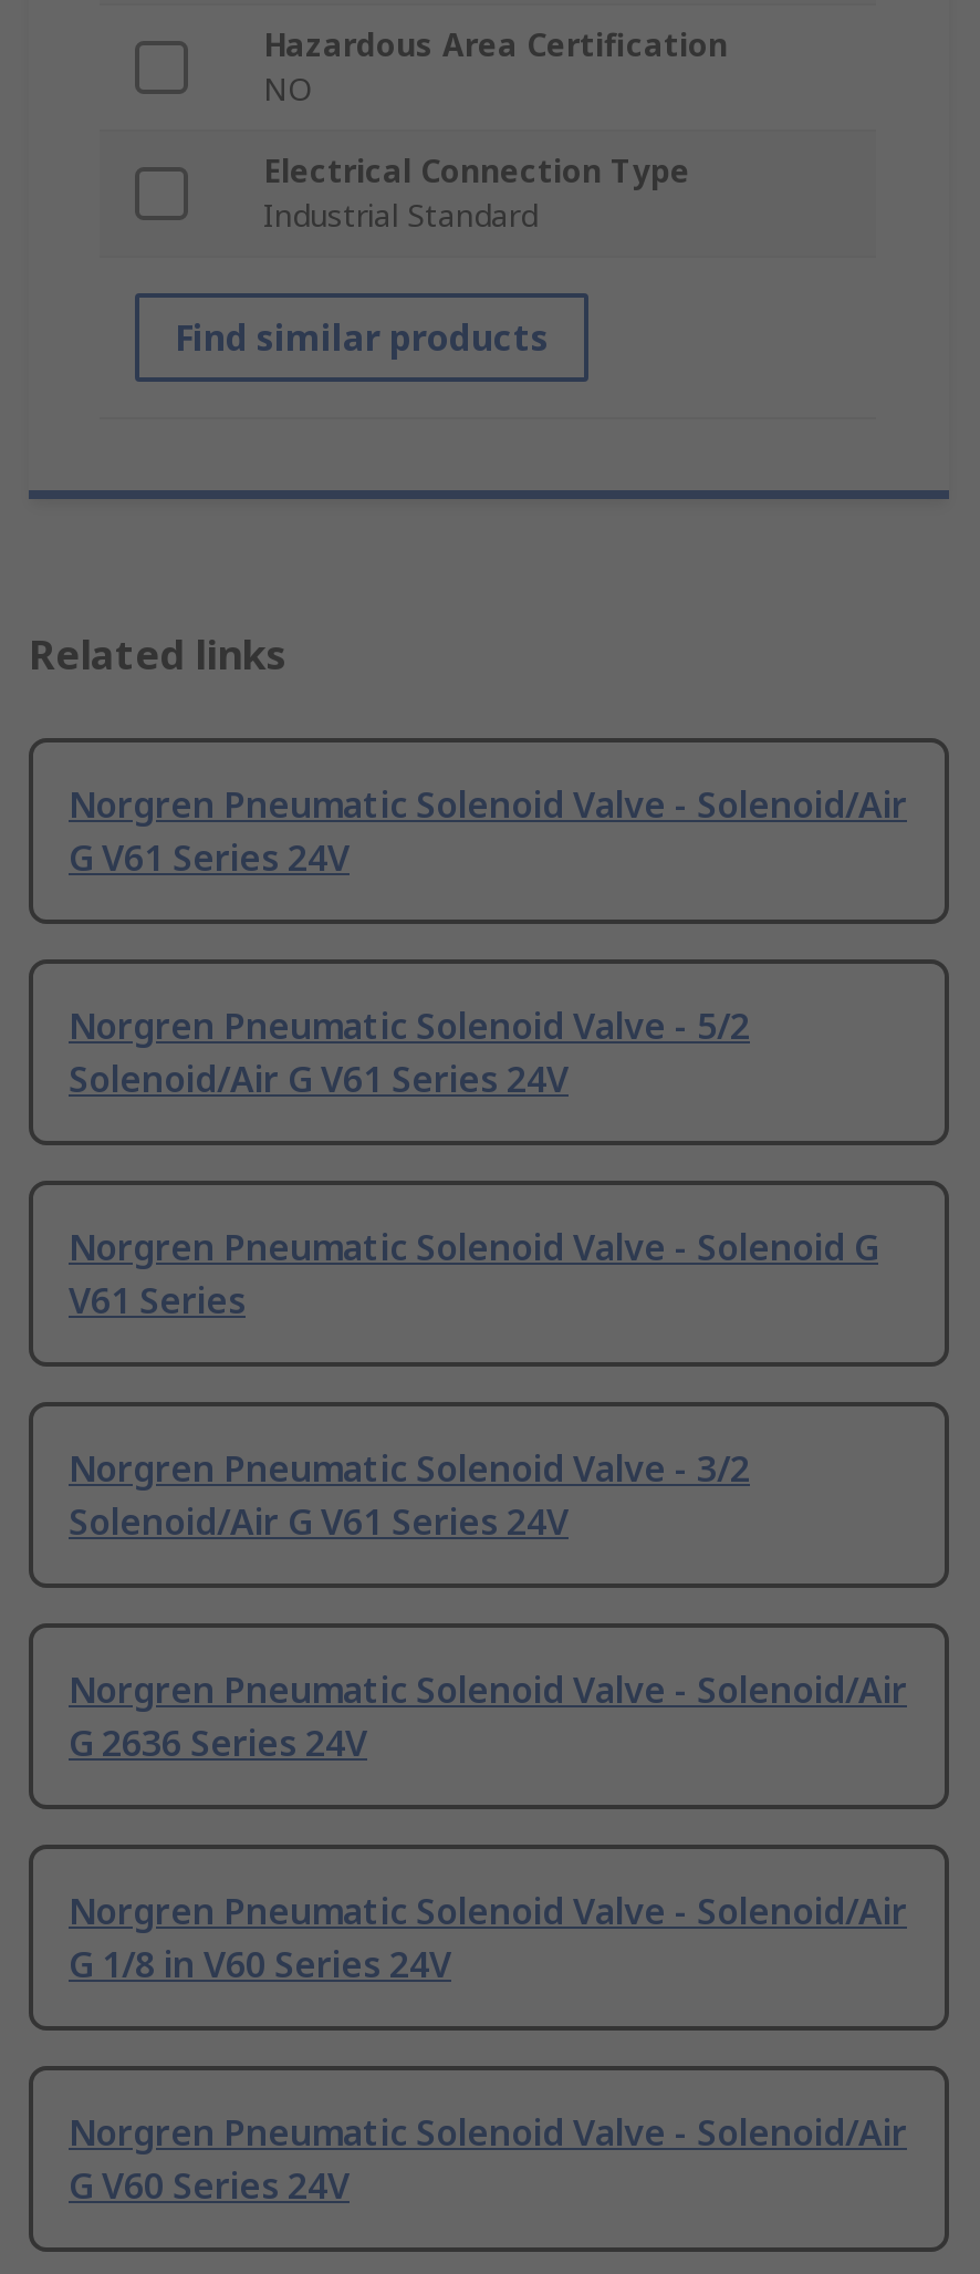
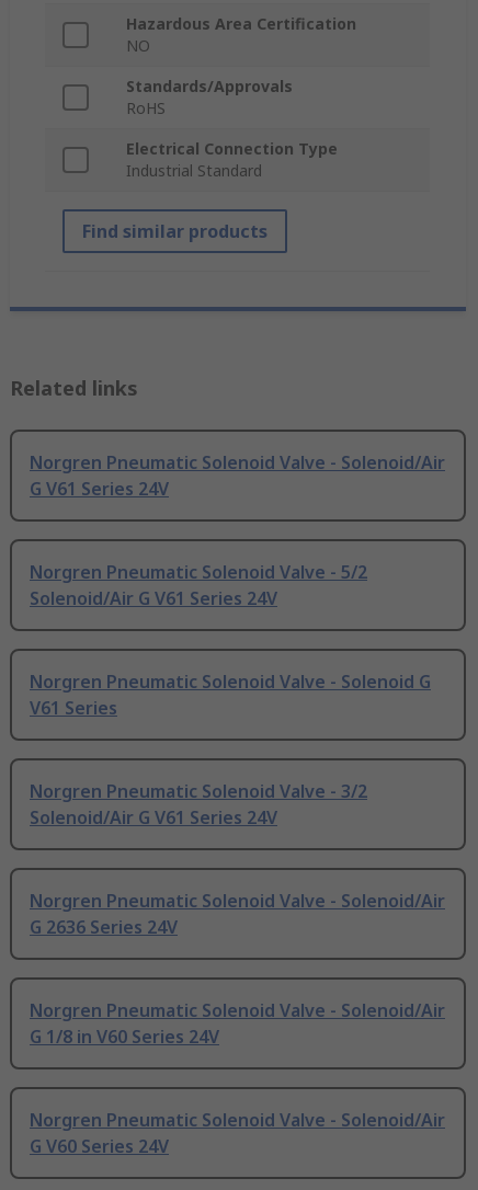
+ Standards/Approvals
+ RoHS
